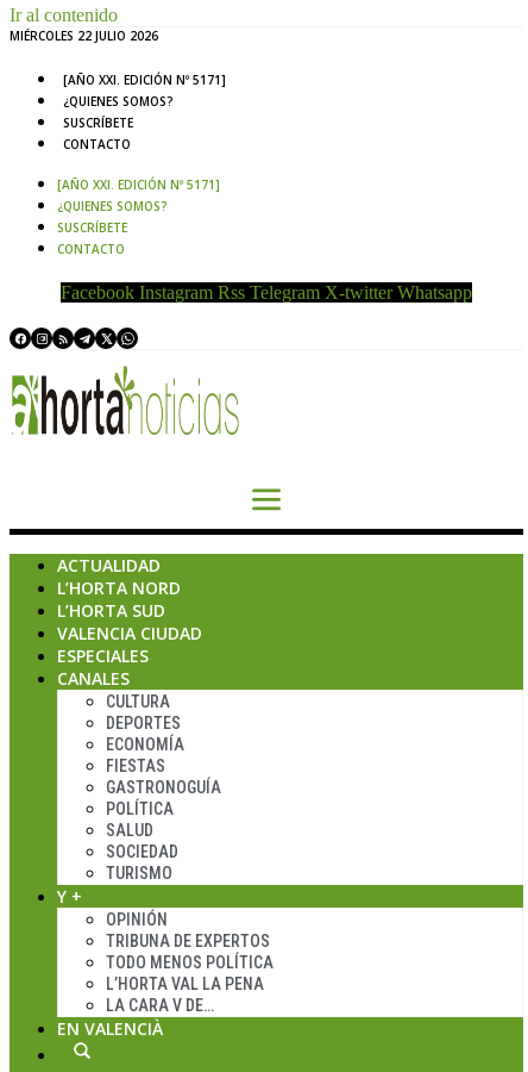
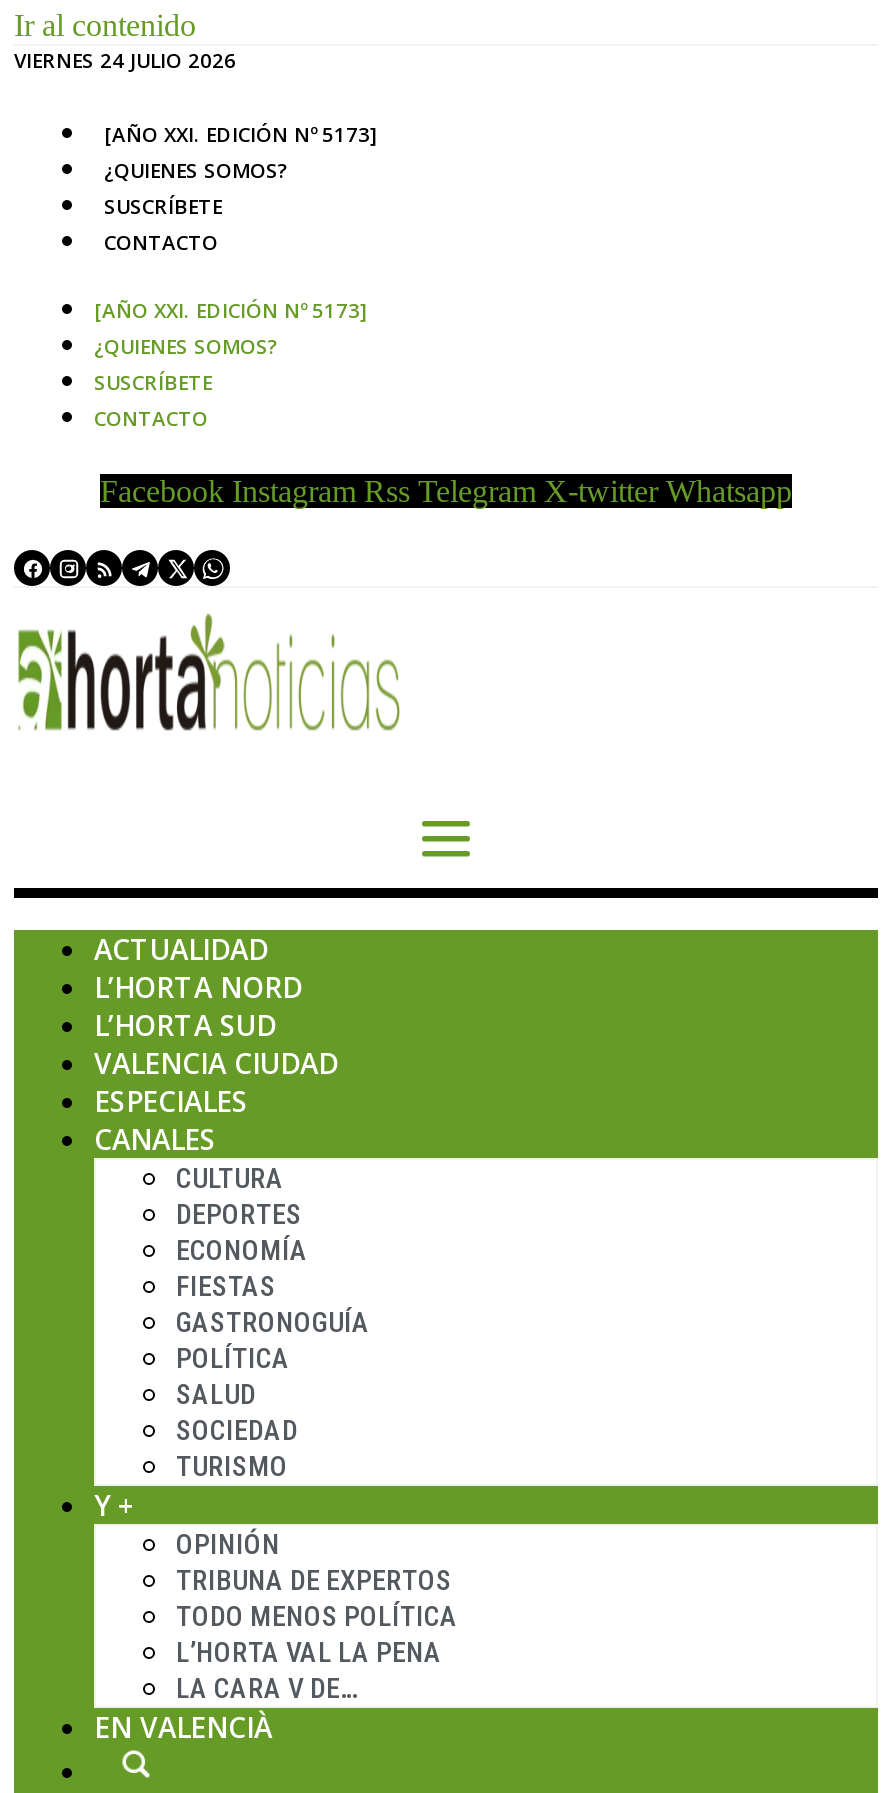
- MIÉRCOLES 22 JULIO 2026
+ VIERNES 24 JULIO 2026

- [AÑO XXI. EDICIÓN Nº 5171]
+ [AÑO XXI. EDICIÓN Nº 5173]

- [AÑO XXI. EDICIÓN Nº 5171]
+ [AÑO XXI. EDICIÓN Nº 5173]
